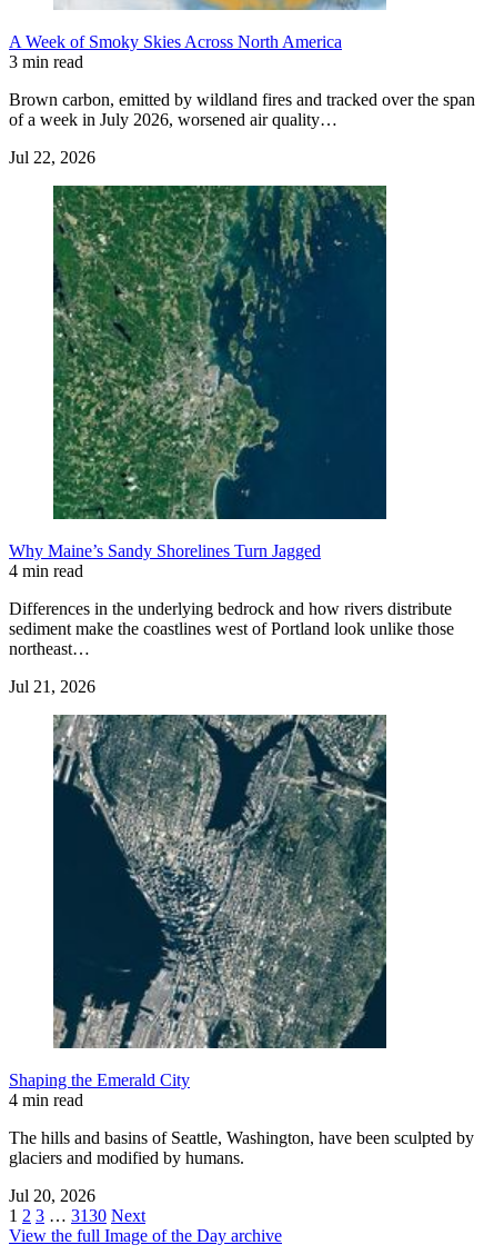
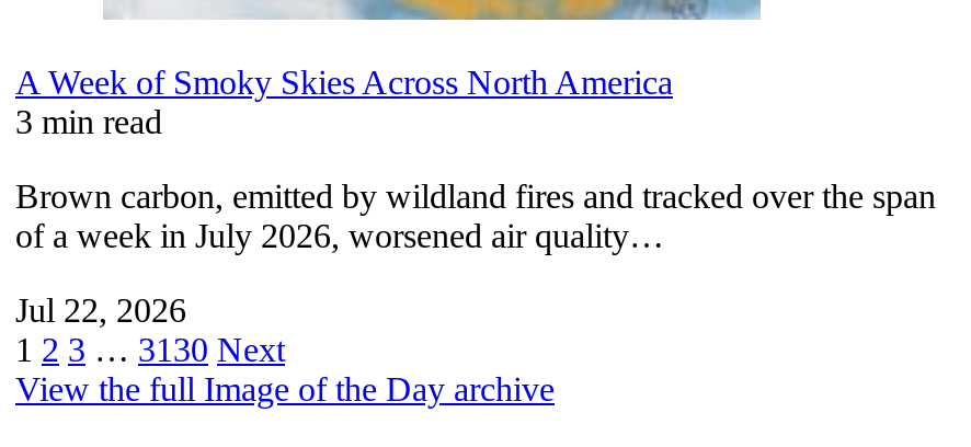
- [image]
- Why Maine’s Sandy Shorelines Turn Jagged
- 4 min read
- Differences in the underlying bedrock and how rivers distribute
- sediment make the coastlines west of Portland look unlike those
- northeast…
- Jul 21, 2026

- [image]
- Shaping the Emerald City
- 4 min read
- The hills and basins of Seattle, Washington, have been sculpted by
- glaciers and modified by humans.
- Jul 20, 2026
